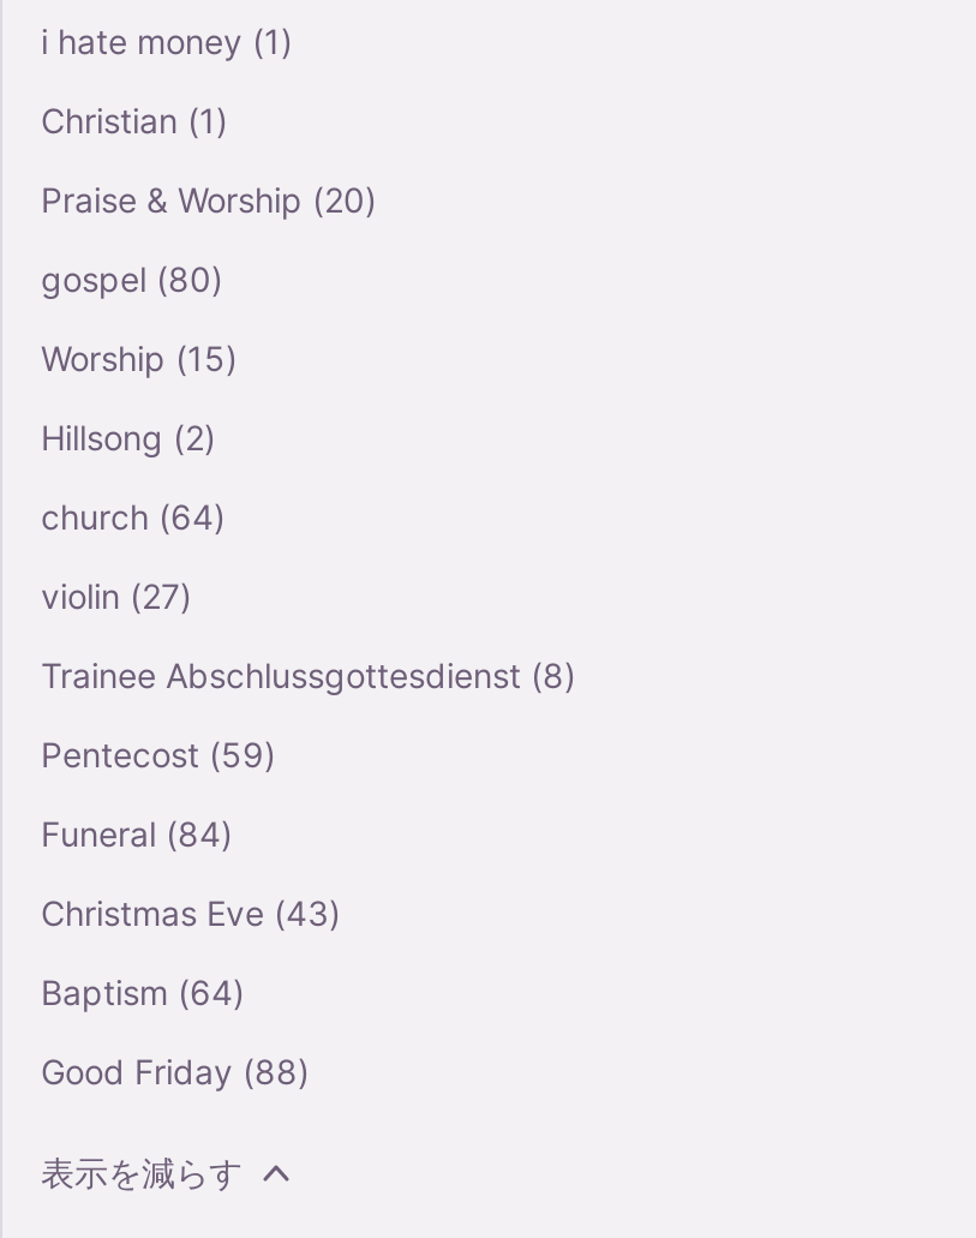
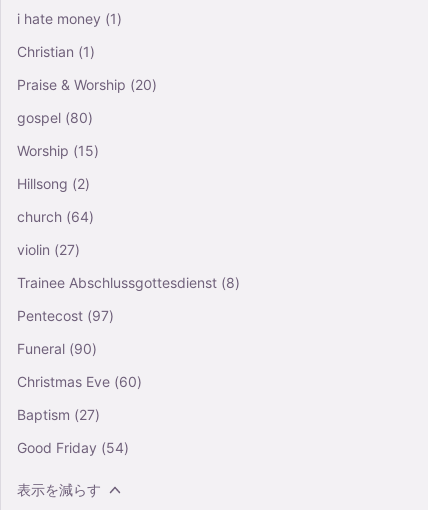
- Pentecost (59)
+ Pentecost (97)

- Funeral (84)
+ Funeral (90)

- Christmas Eve (43)
+ Christmas Eve (60)

- Baptism (64)
+ Baptism (27)

- Good Friday (88)
+ Good Friday (54)
